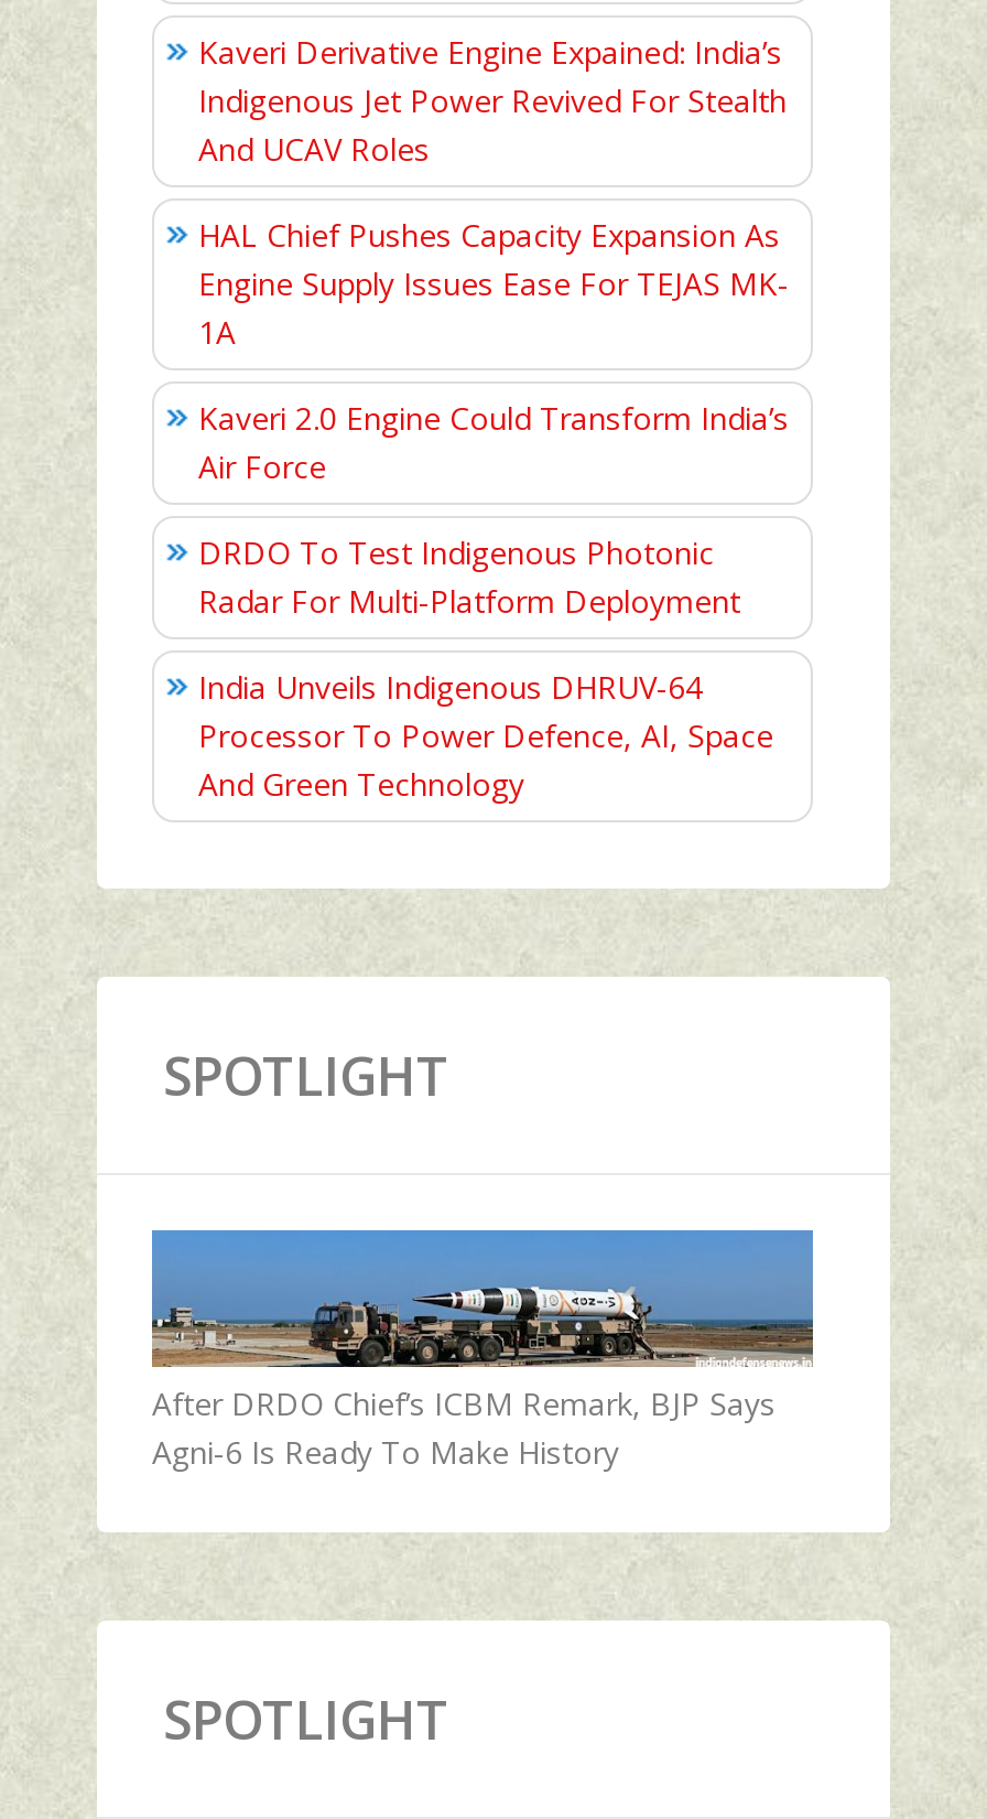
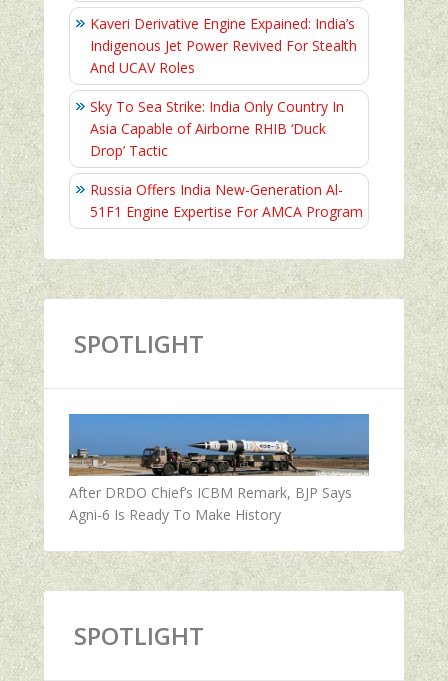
- HAL Chief Pushes Capacity Expansion As
- Engine Supply Issues Ease For TEJAS MK-
- 1A
- Kaveri 2.0 Engine Could Transform India’s
- Air Force
- DRDO To Test Indigenous Photonic
- Radar For Multi-Platform Deployment
- India Unveils Indigenous DHRUV-64
- Processor To Power Defence, AI, Space
- And Green Technology
+ Sky To Sea Strike: India Only Country In
+ Asia Capable of Airborne RHIB ‘Duck
+ Drop’ Tactic
+ Russia Offers India New-Generation Al-
+ 51F1 Engine Expertise For AMCA Program
